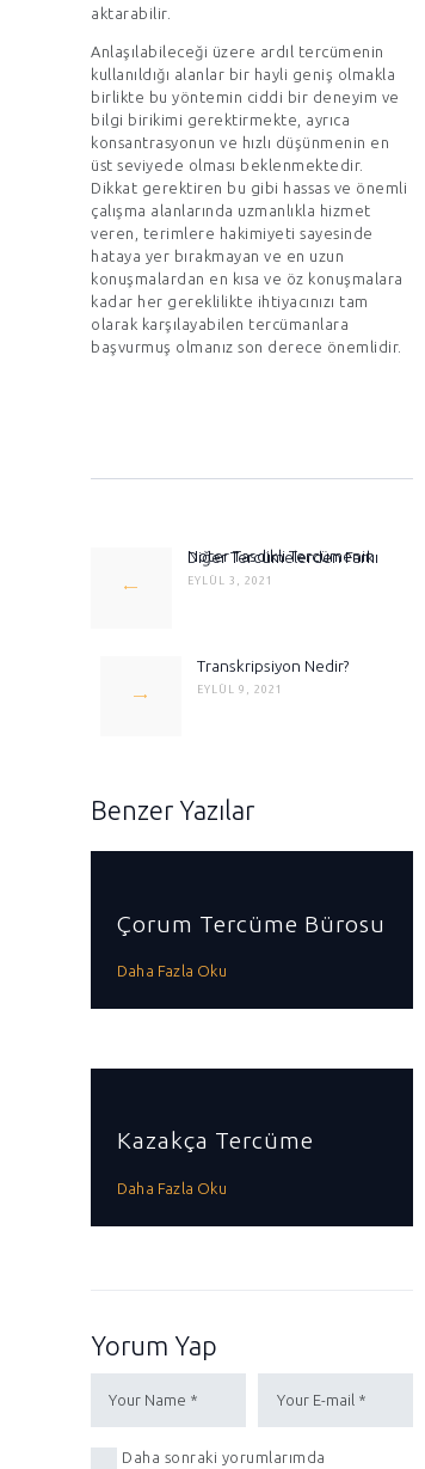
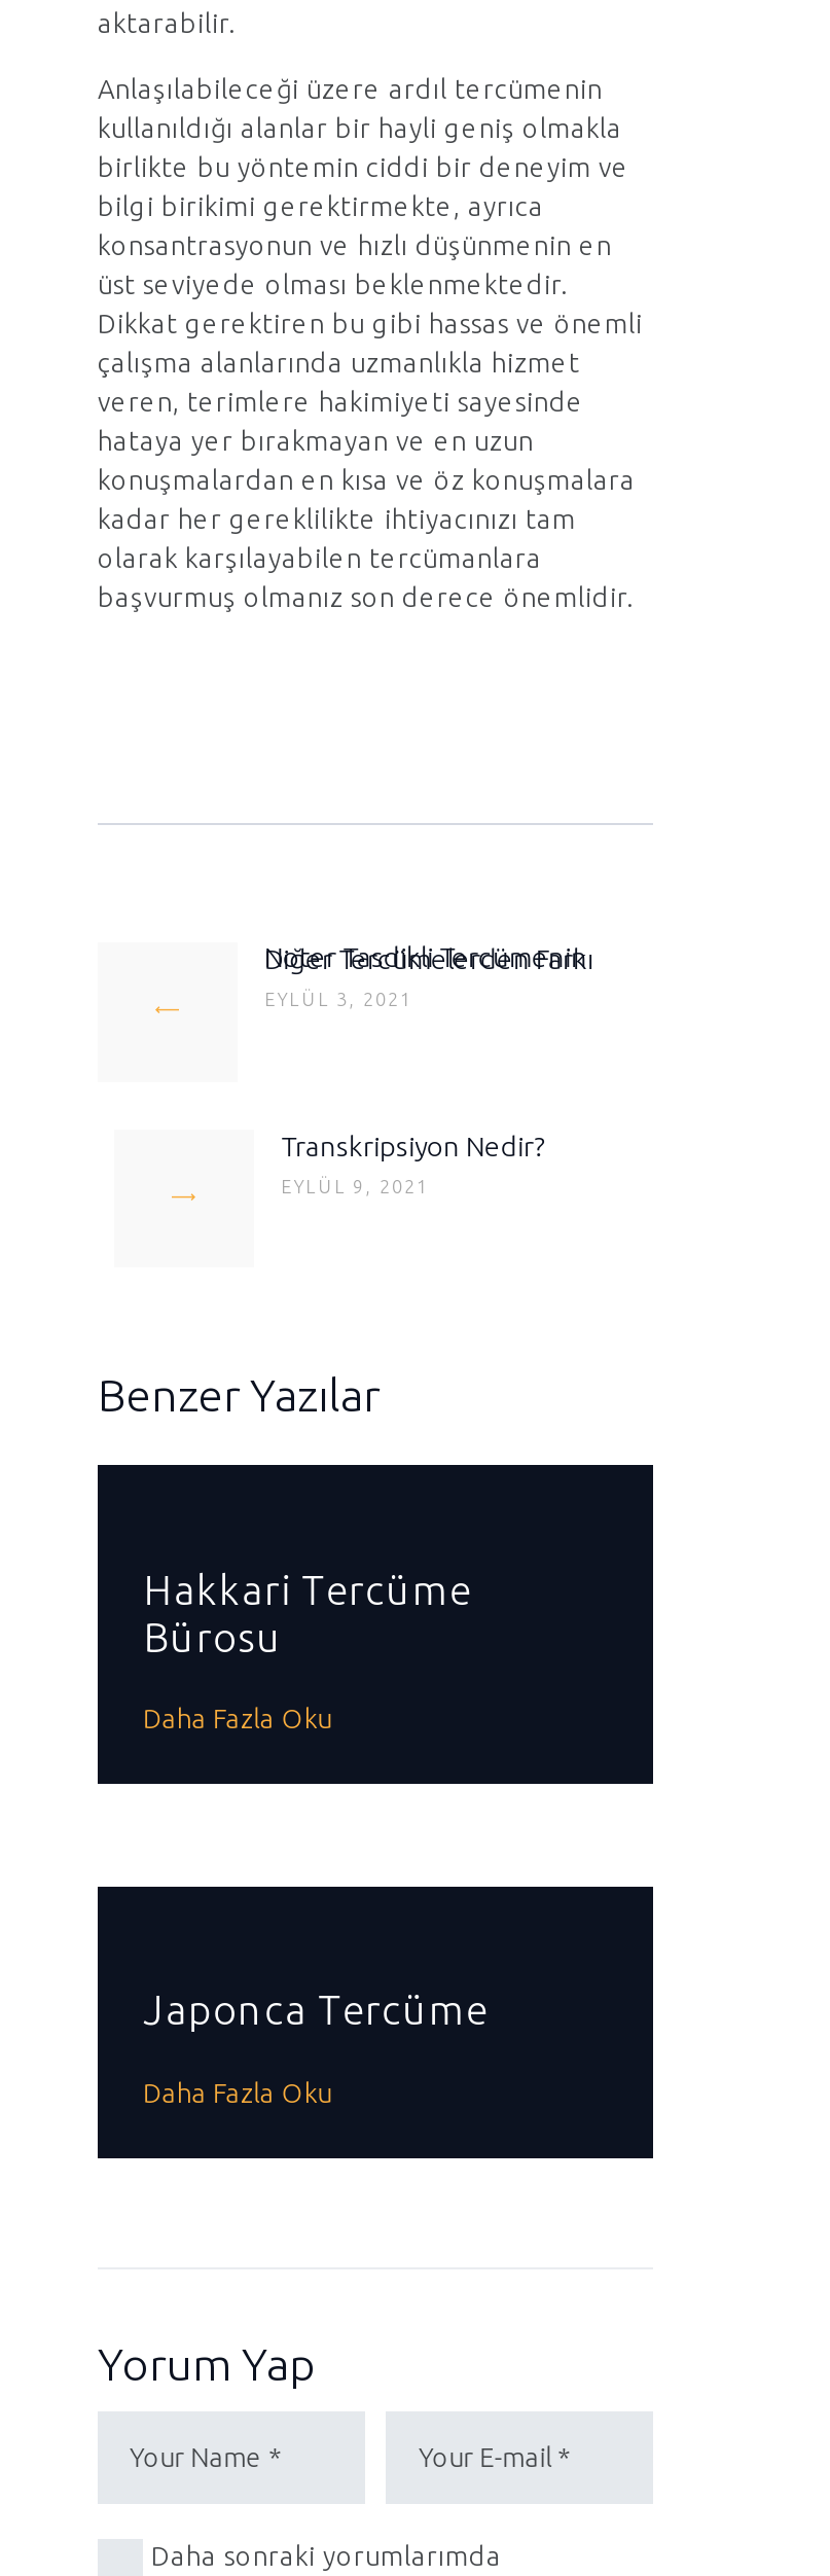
- Çorum Tercüme Bürosu
+ Hakkari Tercüme
+ Bürosu

- Kazakça Tercüme
+ Japonca Tercüme
